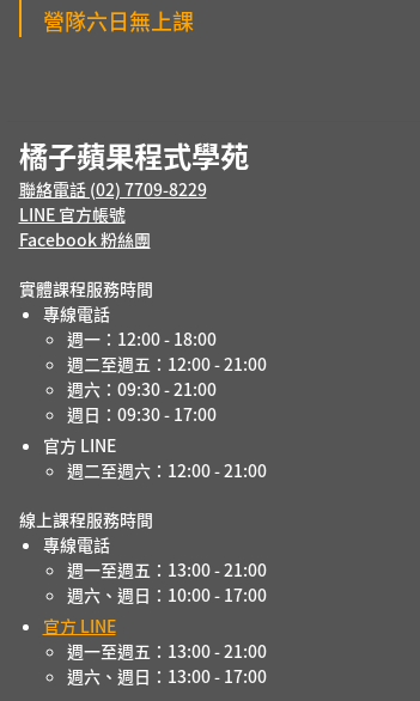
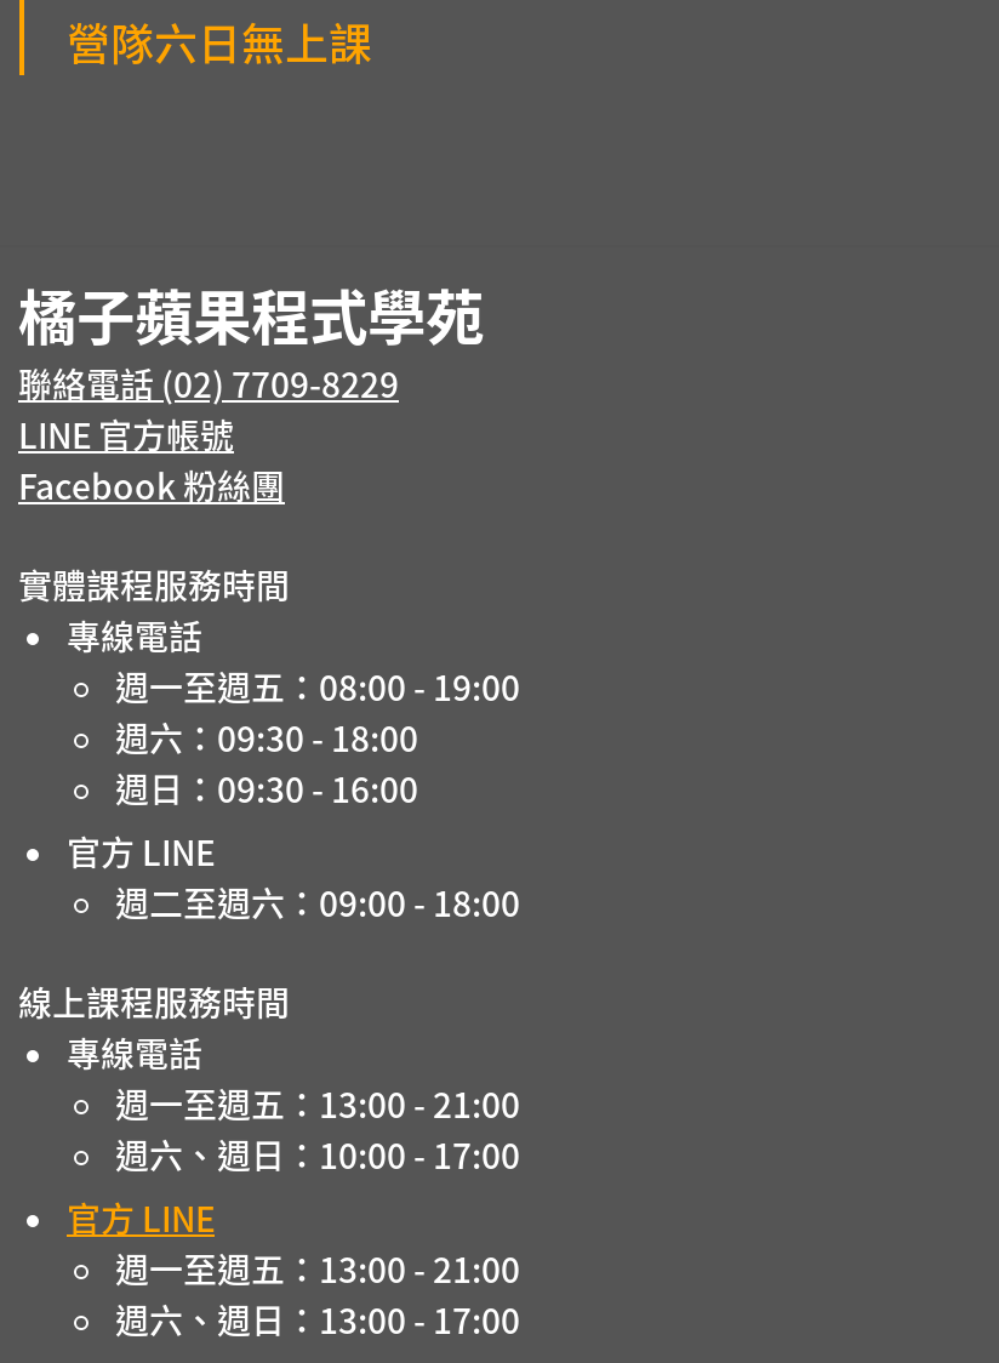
- 週一：12:00 - 18:00
- 週二至週五：12:00 - 21:00
- 週六：09:30 - 21:00
- 週日：09:30 - 17:00
+ 週一至週五：08:00 - 19:00
+ 週六：09:30 - 18:00
+ 週日：09:30 - 16:00

- 週二至週六：12:00 - 21:00
+ 週二至週六：09:00 - 18:00
